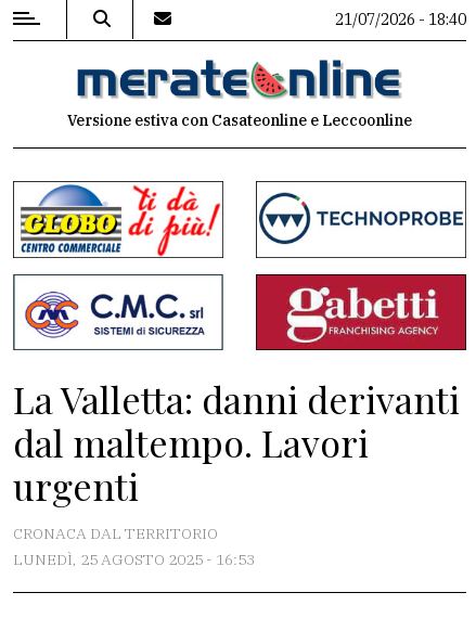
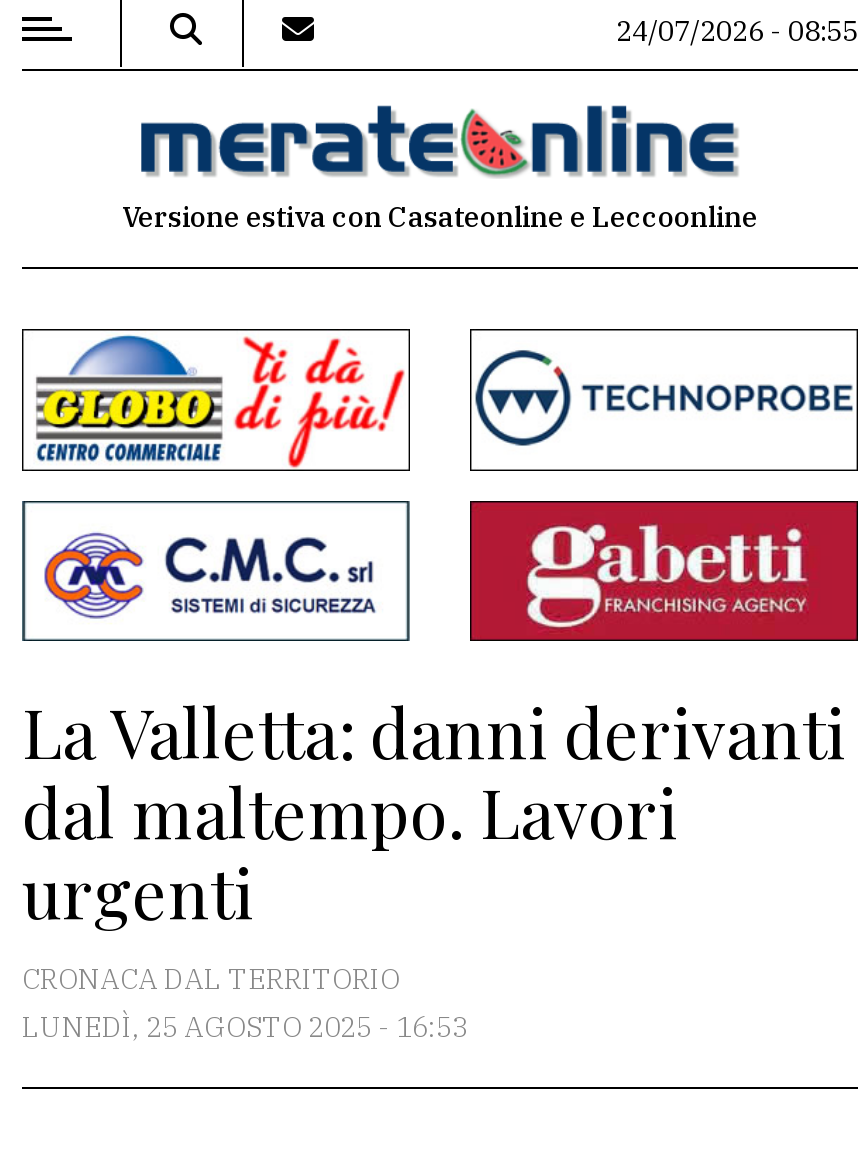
- 21/07/2026 - 18:40
+ 24/07/2026 - 08:55
